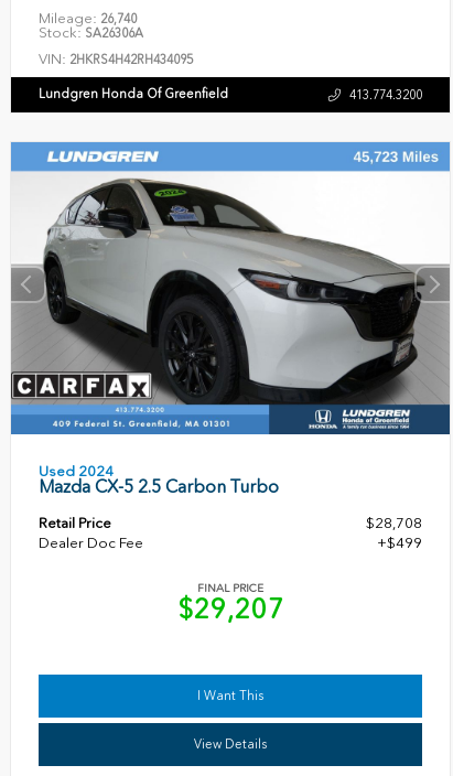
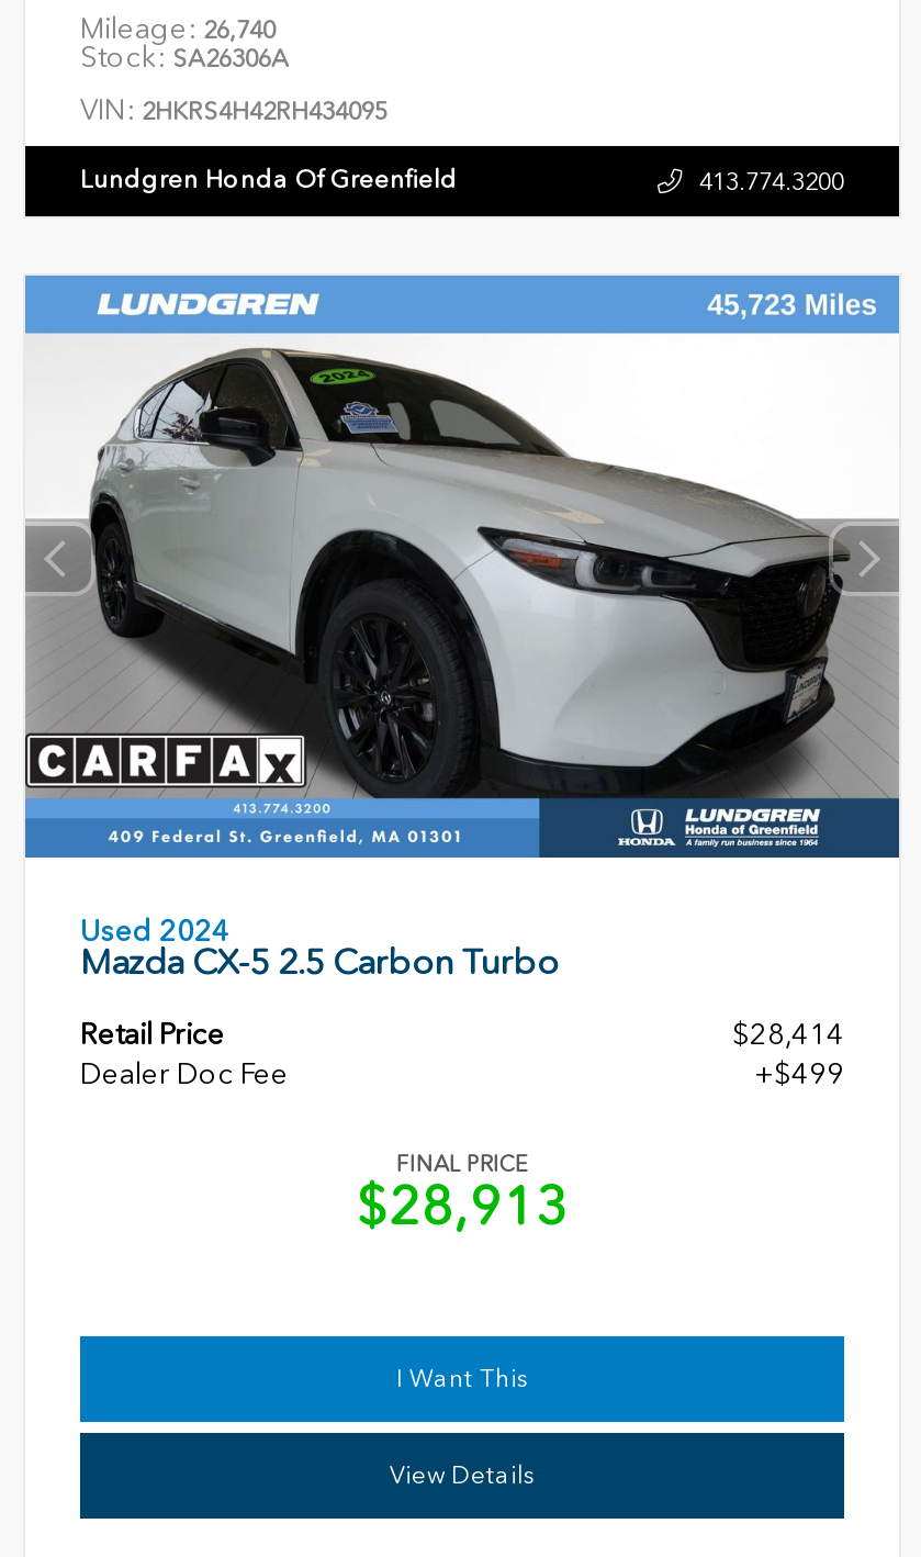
- $28,708
+ $28,414

- $29,207
+ $28,913
